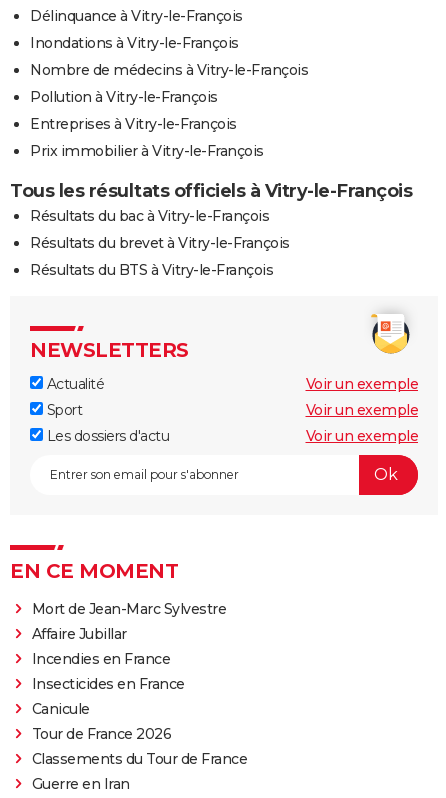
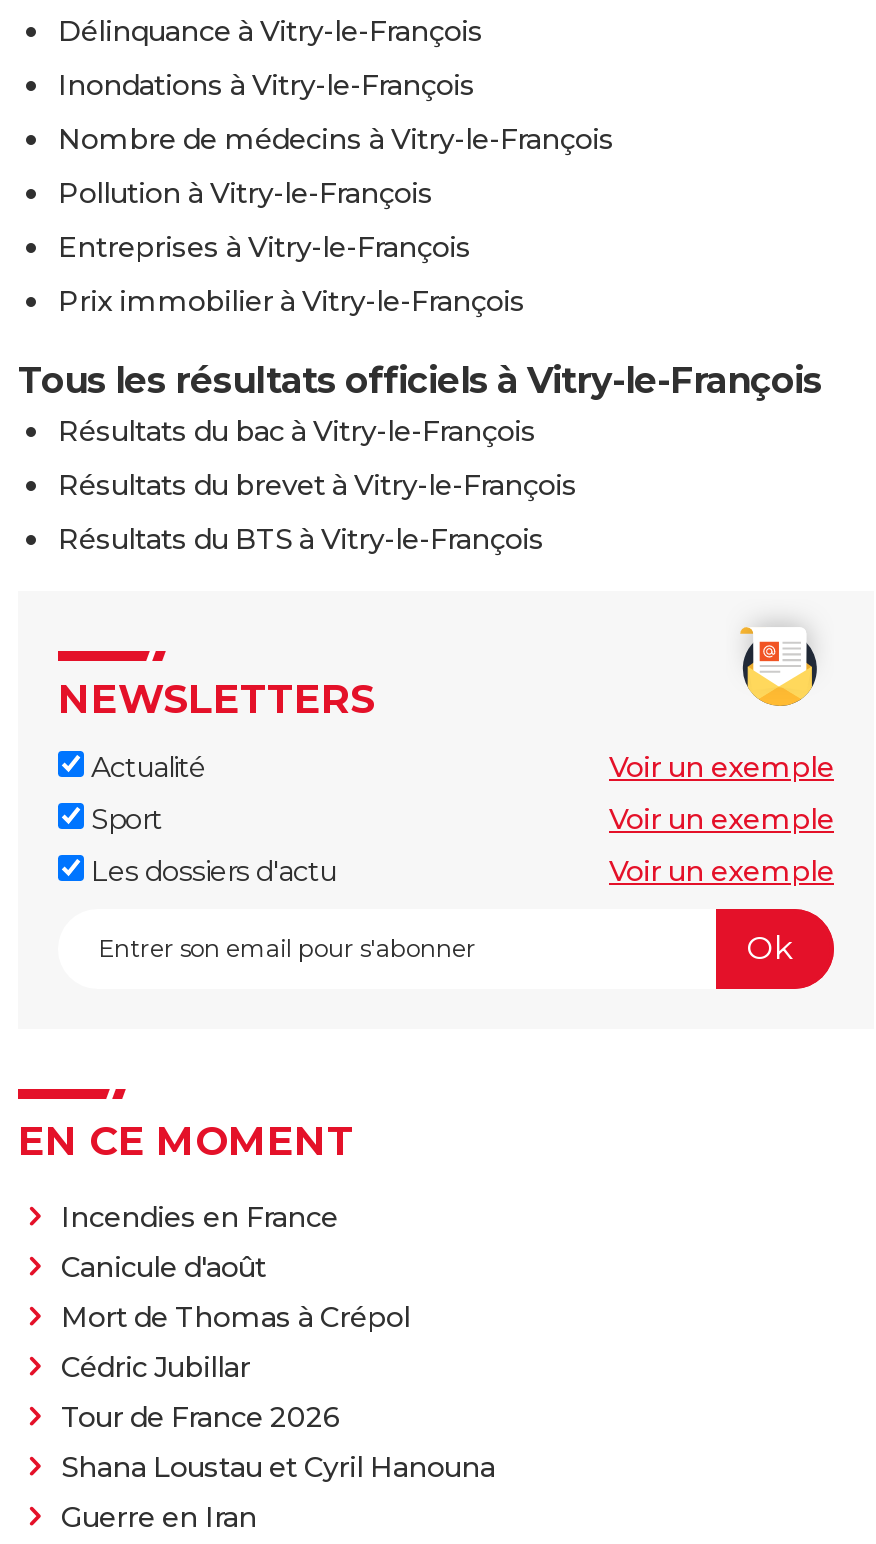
- Mort de Jean-Marc Sylvestre
- Affaire Jubillar

moved up: Incendies en France

- Insecticides en France
- Canicule
+ Canicule d'août
+ Mort de Thomas à Crépol
+ Cédric Jubillar

- Classements du Tour de France
+ Shana Loustau et Cyril Hanouna
